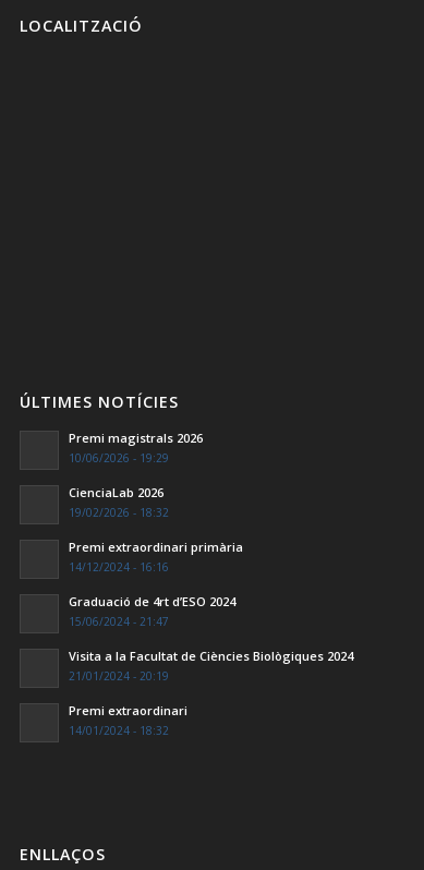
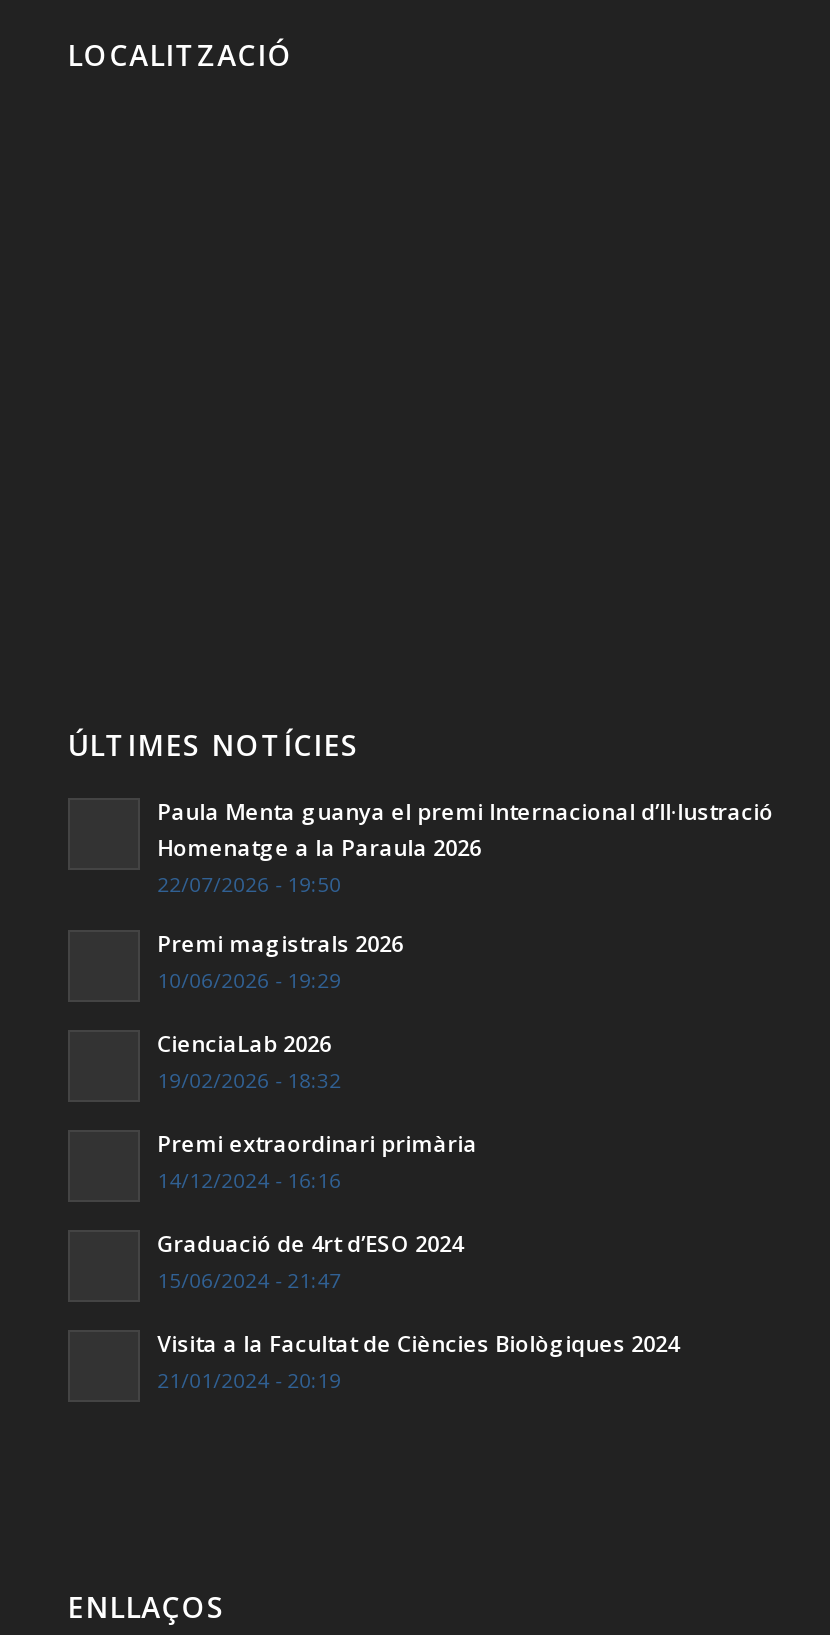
+ Paula Menta guanya el premi Internacional d’Il·lustració
+ Homenatge a la Paraula 2026
+ 22/07/2026 - 19:50

moved down: Premi magistrals 2026 | 10/06/2026 - 19:29 | CienciaLab 2026 | ... | Visita a la Facultat de Ciències Biològiques 2024 | 21/01/2024 - 20:19

- Premi extraordinari
- 14/01/2024 - 18:32
